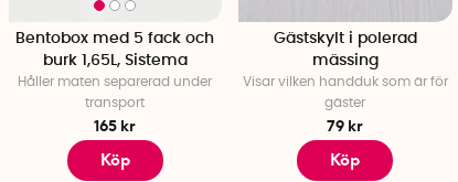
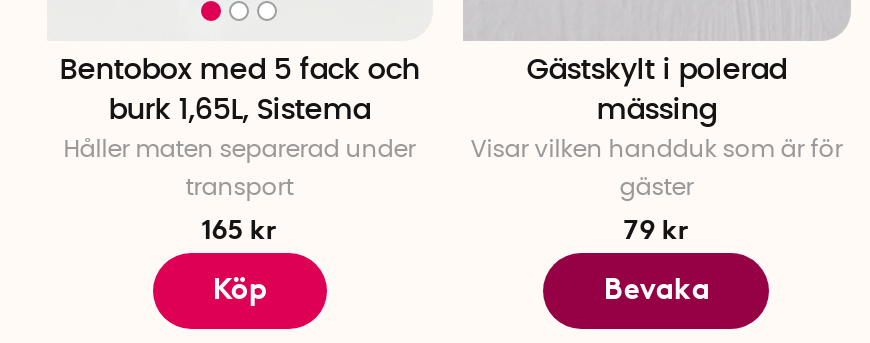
- Köp
+ Bevaka
